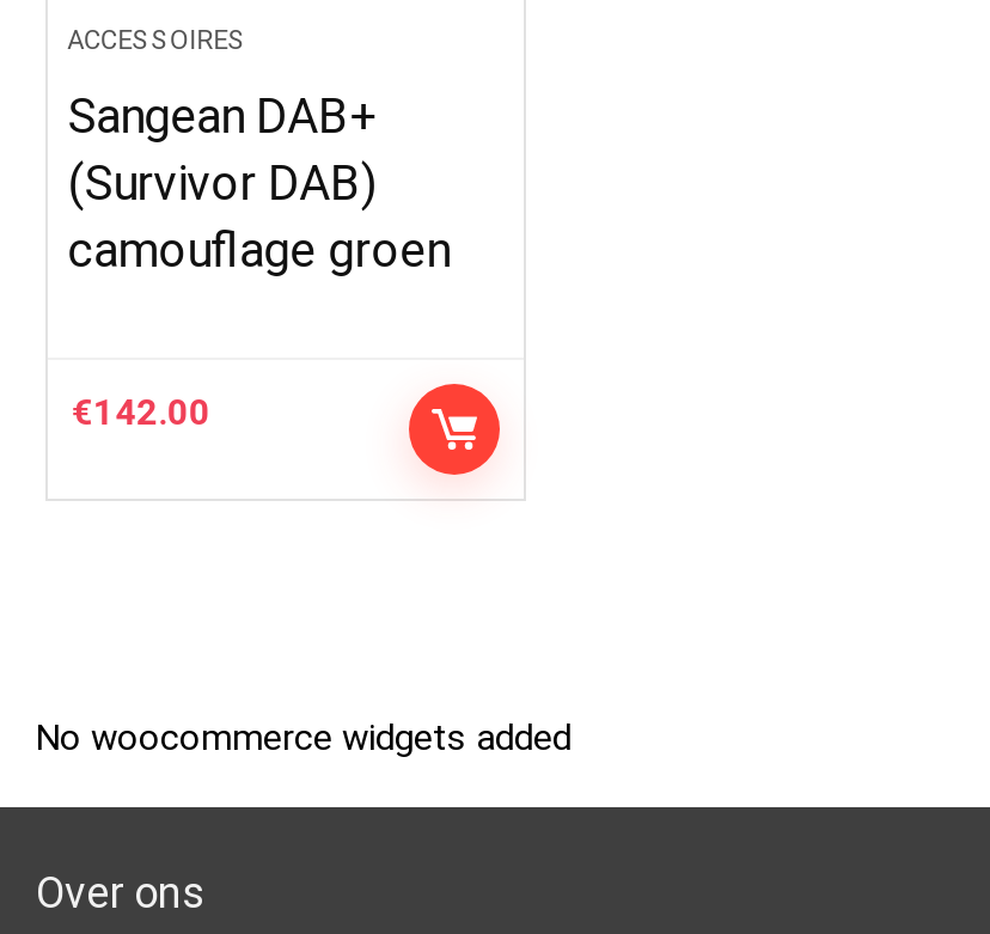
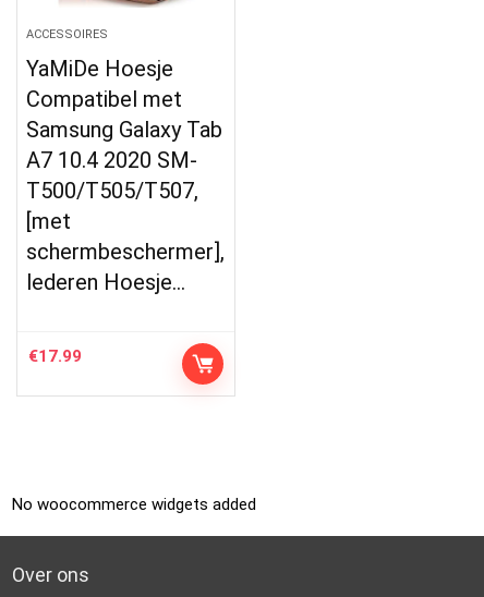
- Sangean DAB+
- (Survivor DAB)
- camouflage groen
+ YaMiDe Hoesje
+ Compatibel met
+ Samsung Galaxy Tab
+ A7 10.4 2020 SM-
+ T500/T505/T507,
+ [met
+ schermbeschermer],
+ lederen Hoesje…

- €142.00
+ €17.99
